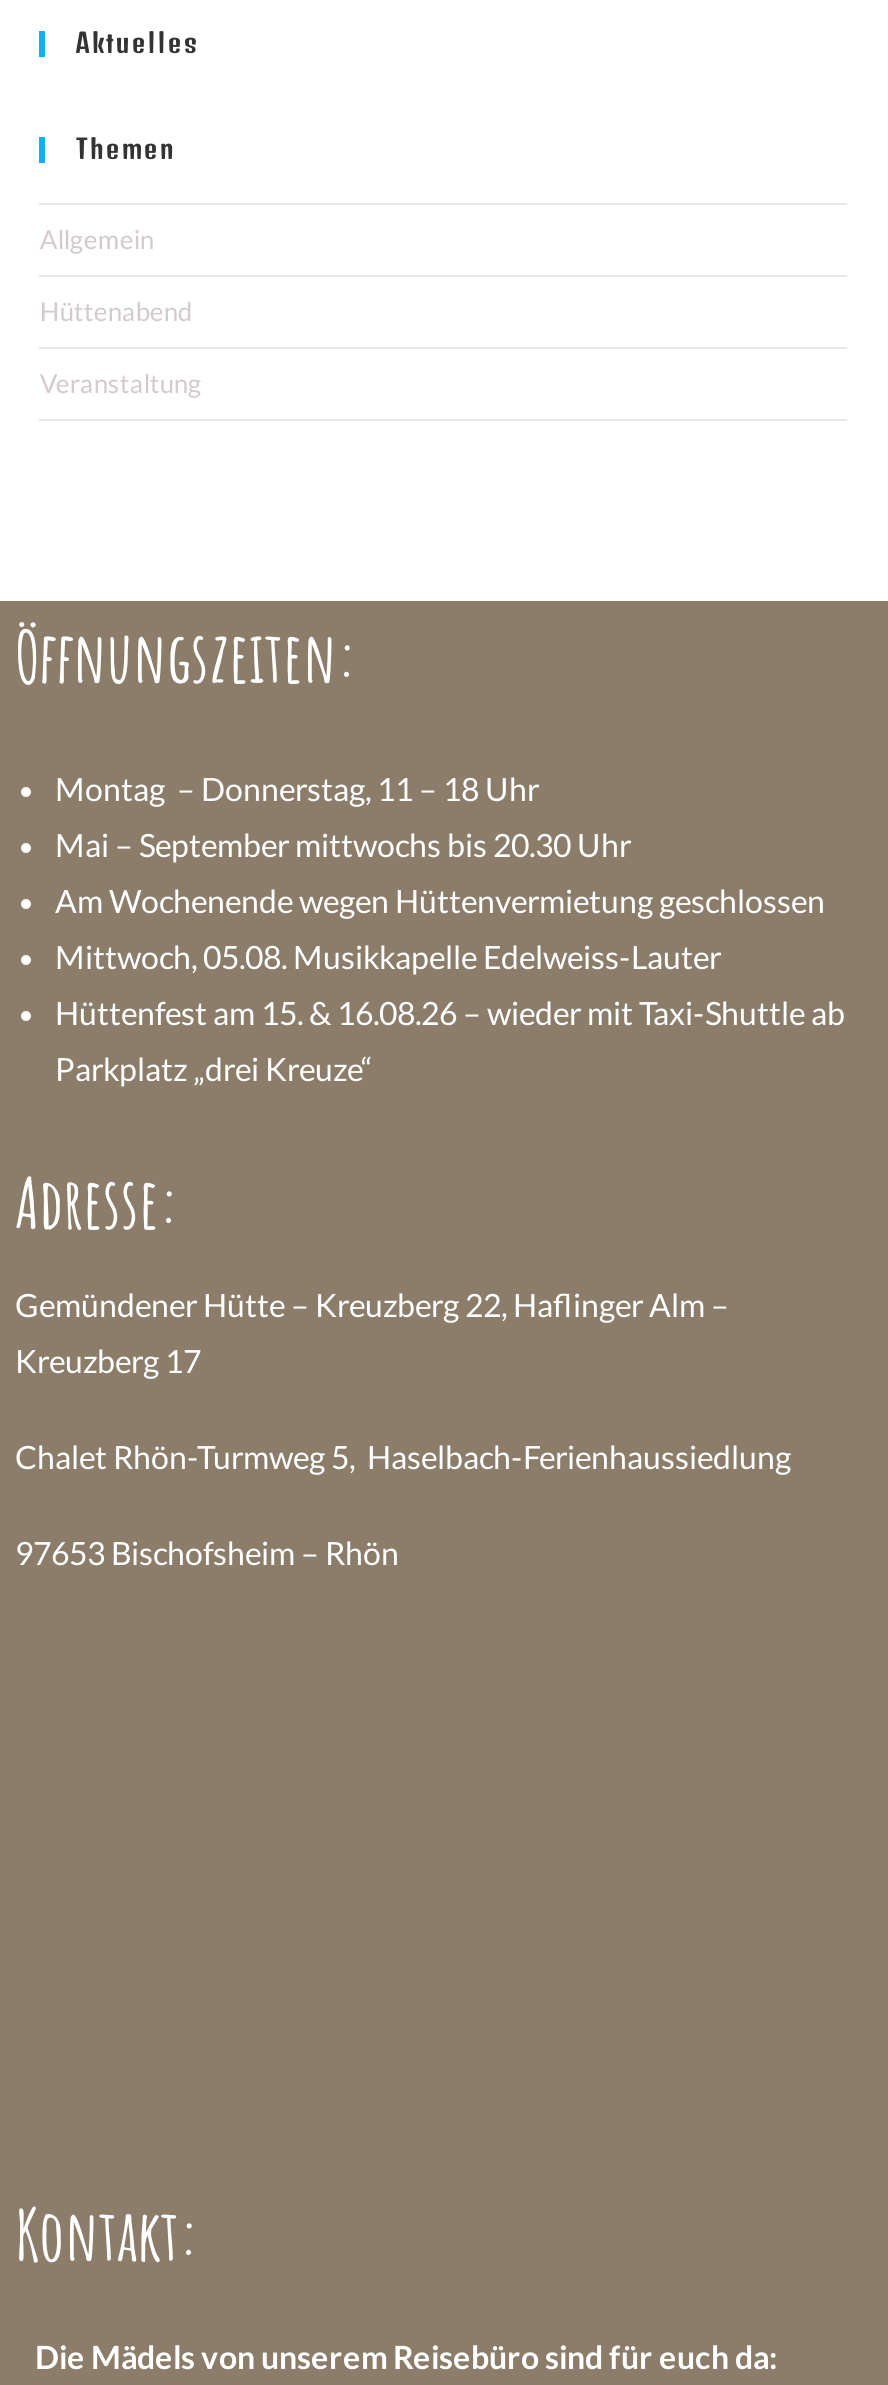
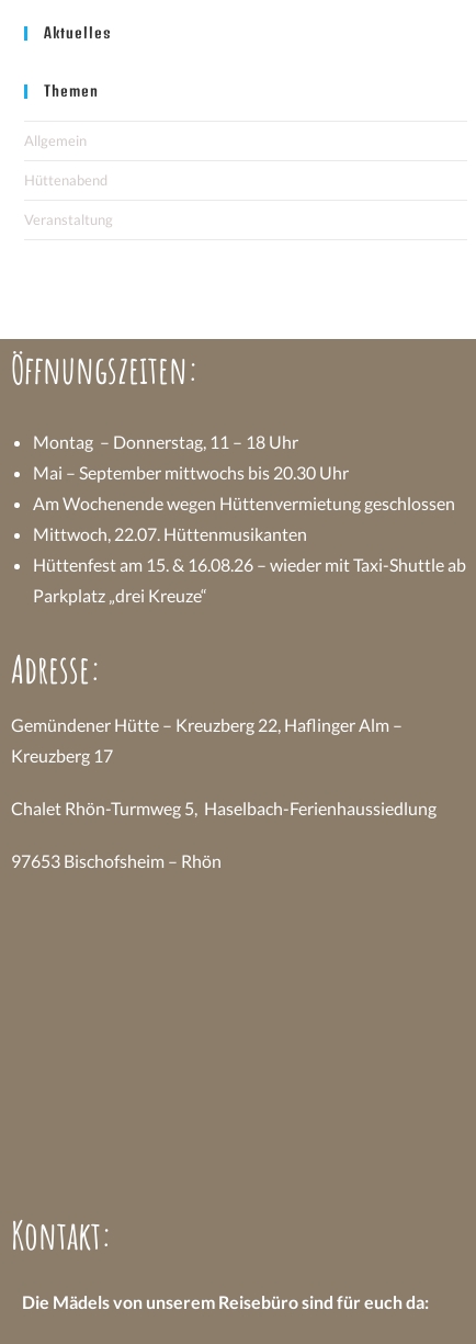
- Mittwoch, 05.08. Musikkapelle Edelweiss-Lauter
+ Mittwoch, 22.07. Hüttenmusikanten
